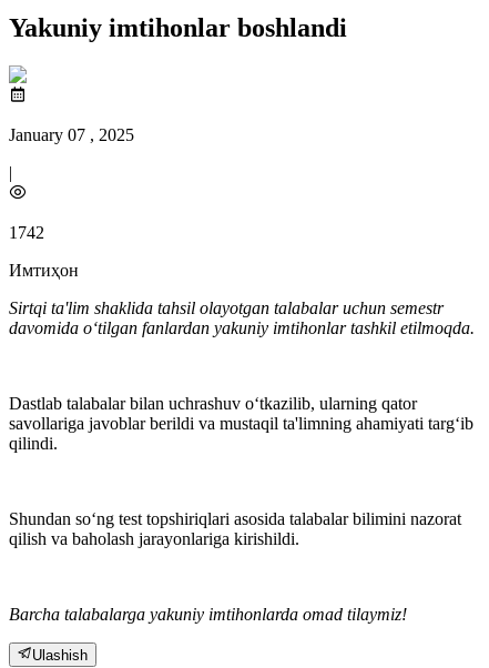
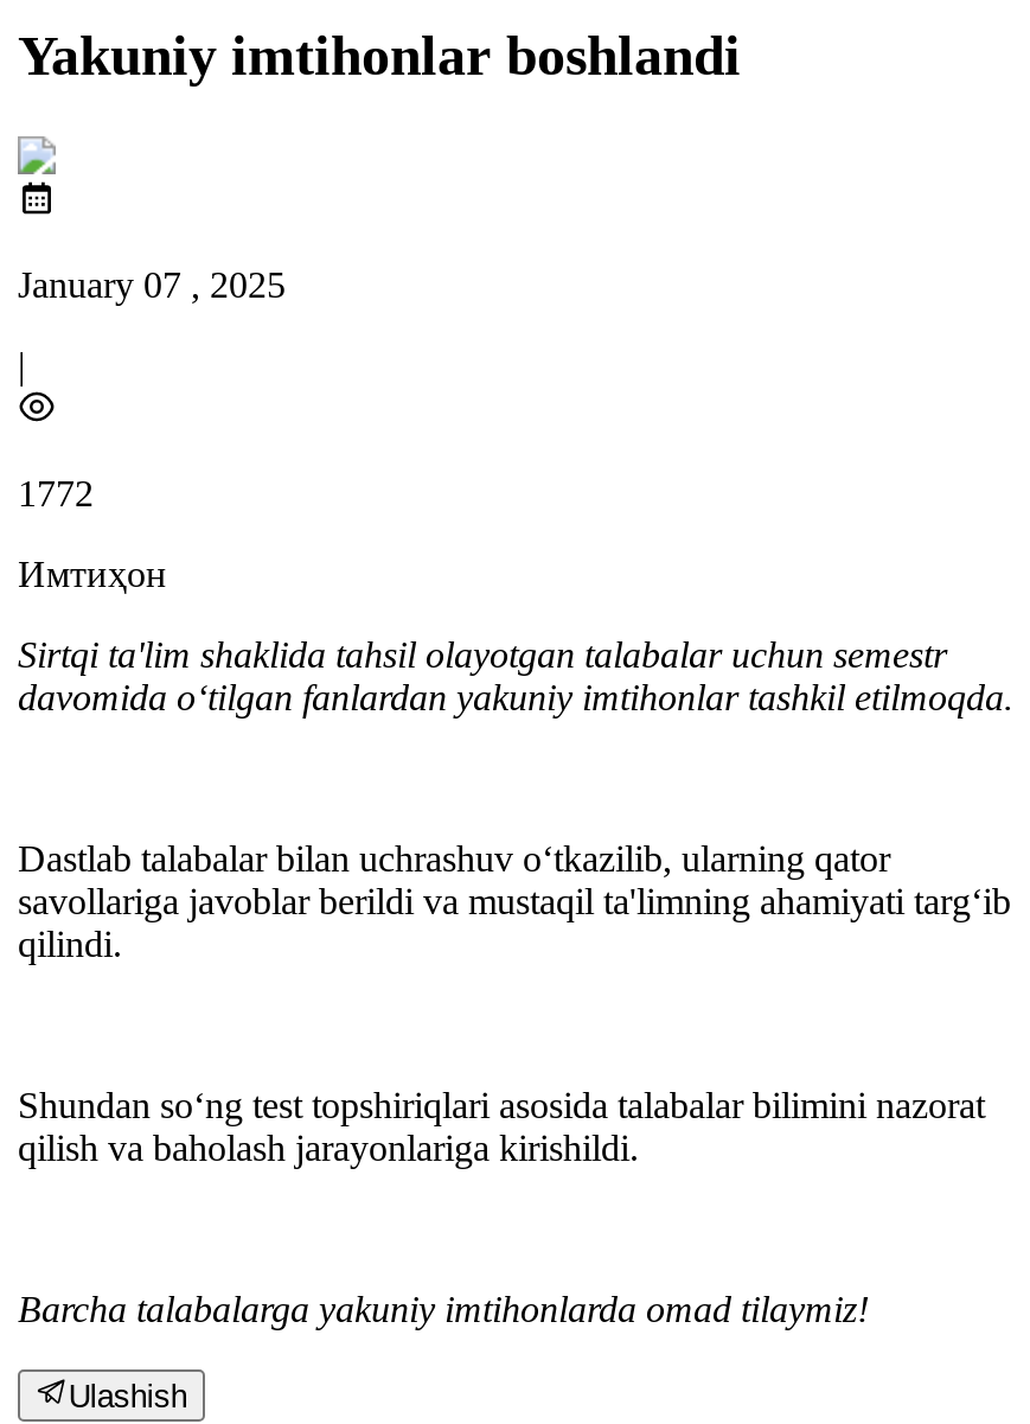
- 1742
+ 1772
